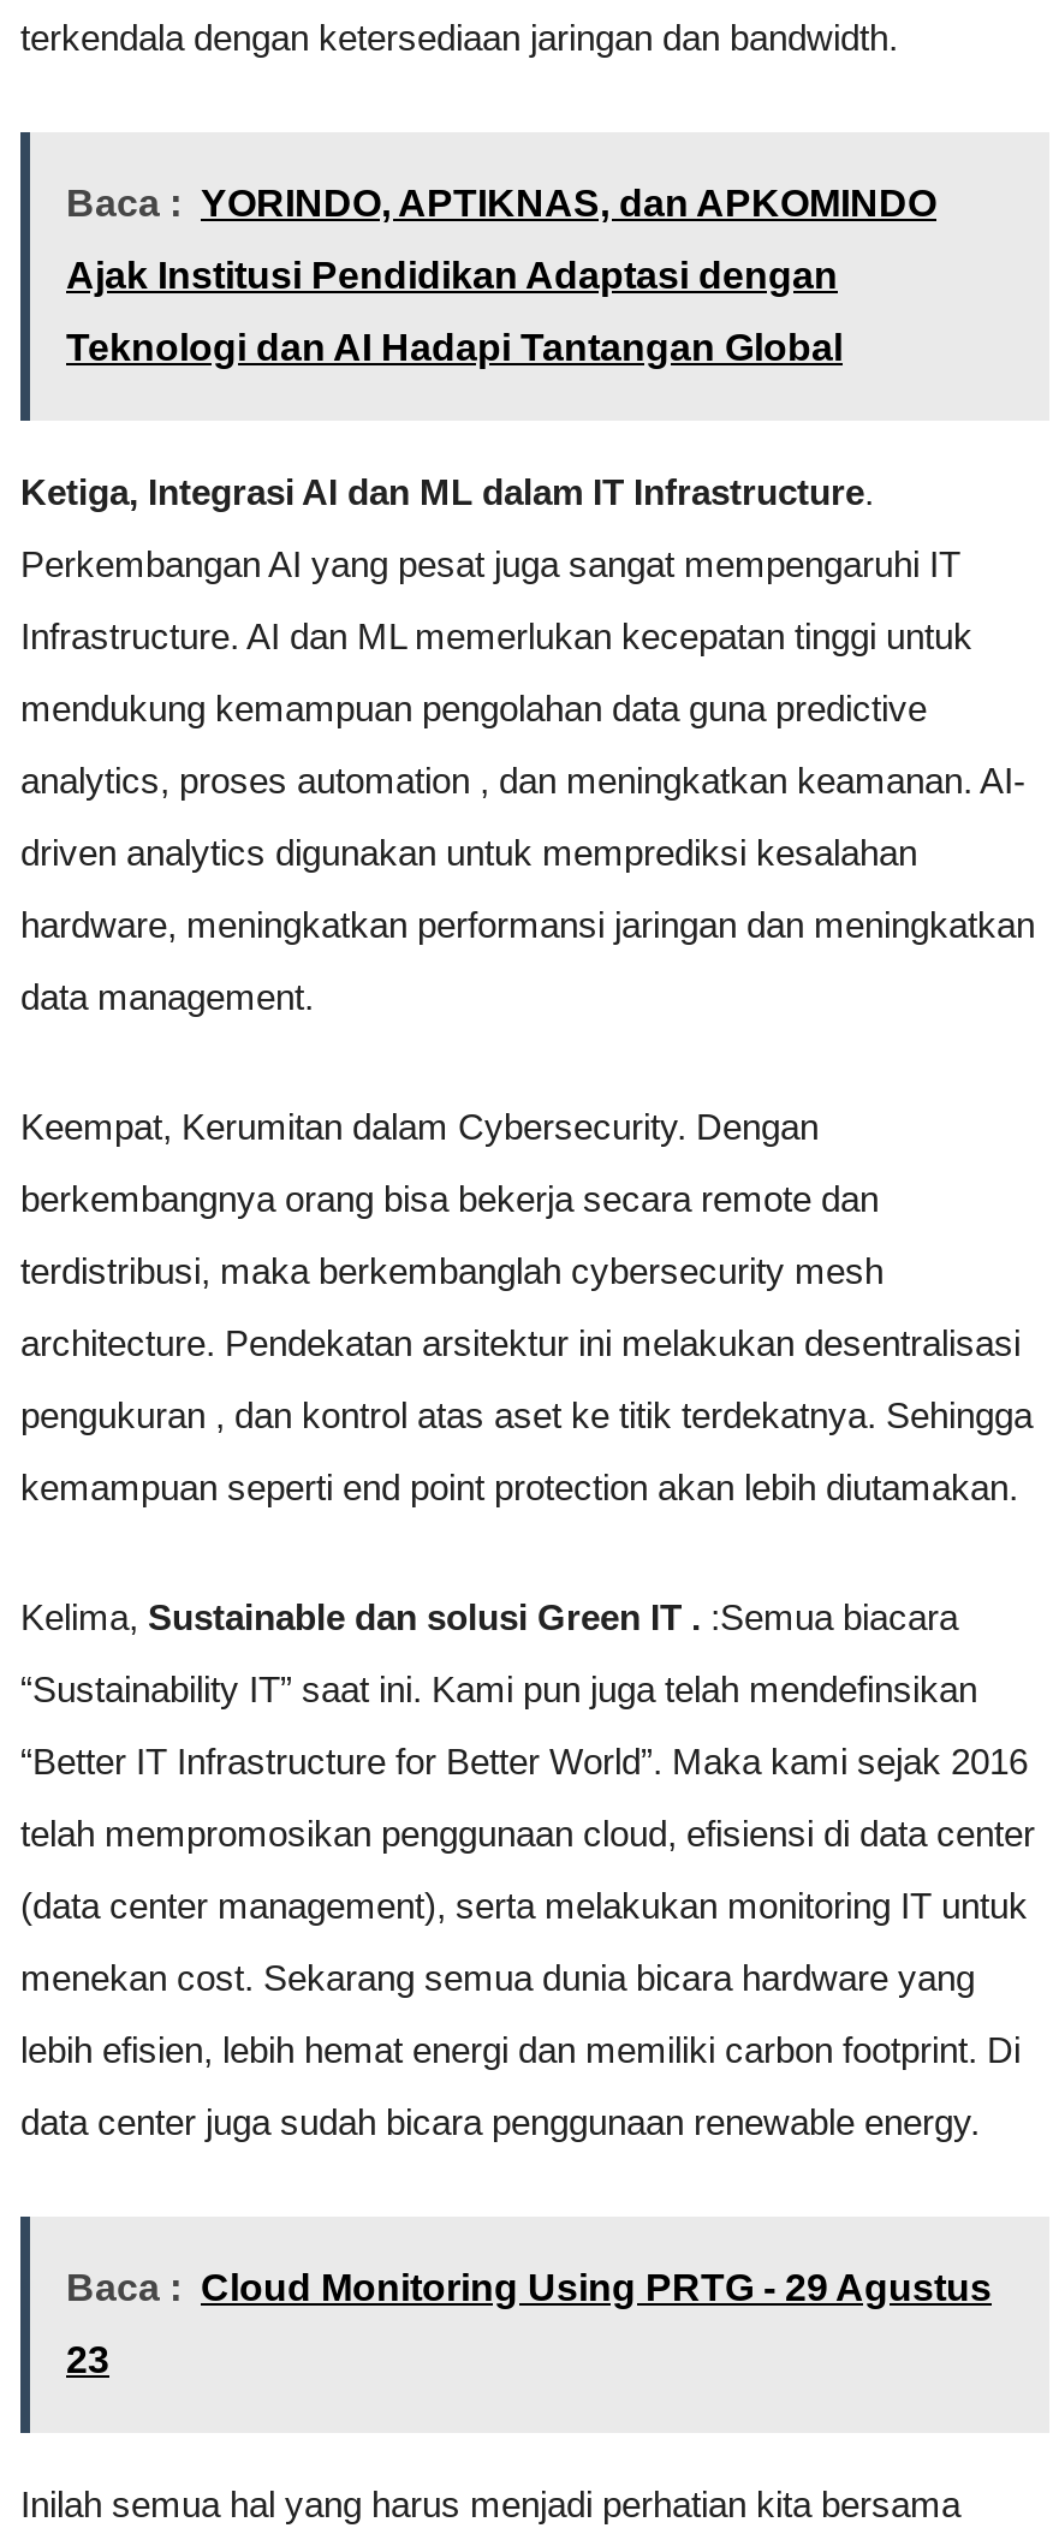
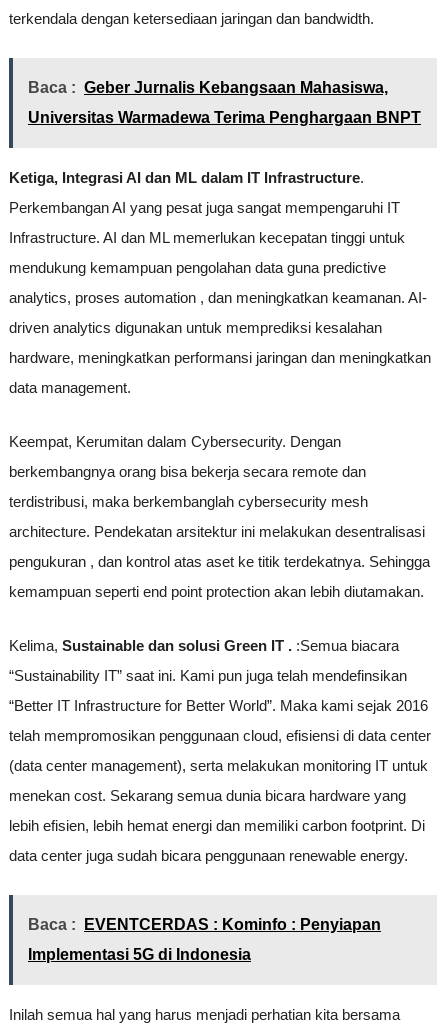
- Baca : YORINDO, APTIKNAS, dan APKOMINDO
- Ajak Institusi Pendidikan Adaptasi dengan
- Teknologi dan AI Hadapi Tantangan Global
+ Baca : Geber Jurnalis Kebangsaan Mahasiswa,
+ Universitas Warmadewa Terima Penghargaan BNPT

- Baca : Cloud Monitoring Using PRTG - 29 Agustus
+ Baca : EVENTCERDAS : Kominfo : Penyiapan

- 23
+ Implementasi 5G di Indonesia
